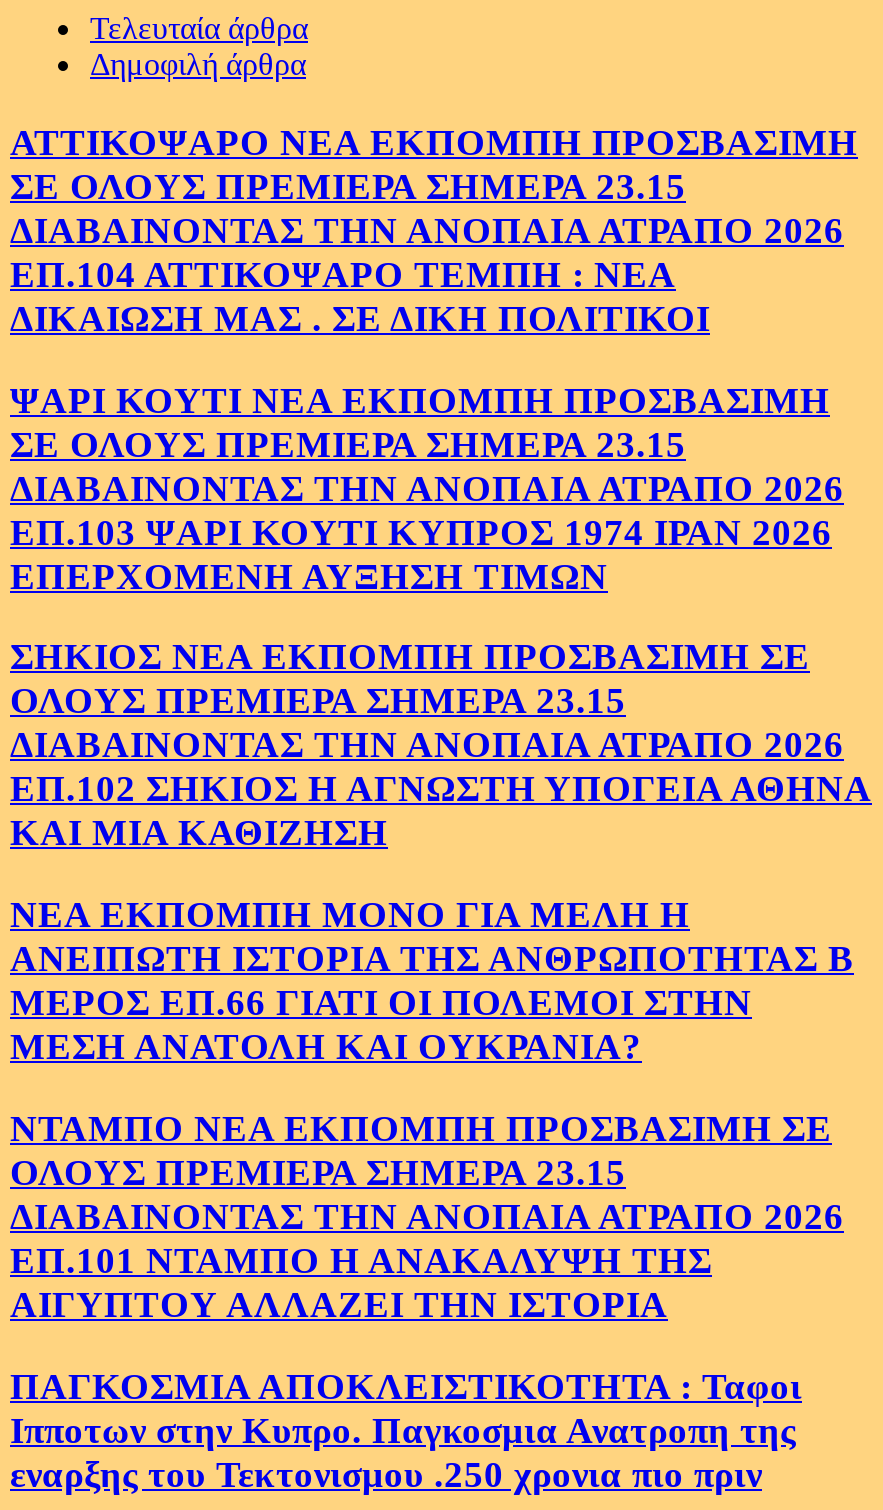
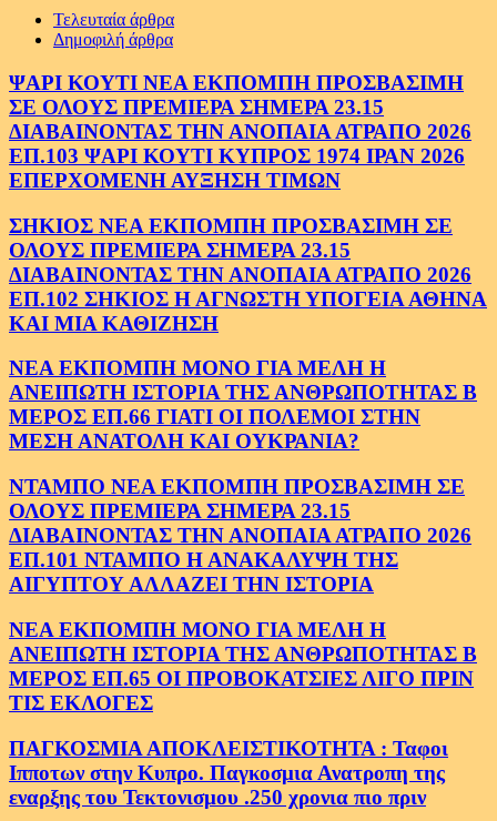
- ΑΤΤΙΚΟΨΑΡΟ ΝΕΑ ΕΚΠΟΜΠΗ ΠΡΟΣΒΑΣΙΜΗ
- ΣΕ ΟΛΟΥΣ ΠΡΕΜΙΕΡΑ ΣΗΜΕΡΑ 23.15
- ΔΙΑΒΑΙΝΟΝΤΑΣ ΤΗΝ ΑΝΟΠΑΙΑ ΑΤΡΑΠΟ 2026
- ΕΠ.104 ΑΤΤΙΚΟΨΑΡΟ ΤΕΜΠΗ : ΝΕΑ
- ΔΙΚΑΙΩΣΗ ΜΑΣ . ΣΕ ΔΙΚΗ ΠΟΛΙΤΙΚΟΙ

moved up: ΨΑΡΙ ΚΟΥΤΙ ΝΕΑ ΕΚΠΟΜΠΗ ΠΡΟΣΒΑΣΙΜΗ | ΣΕ ΟΛΟΥΣ ΠΡΕΜΙΕΡΑ ΣΗΜΕΡΑ 23.15 | ΔΙΑΒΑΙΝΟΝΤΑΣ ΤΗΝ ΑΝΟΠΑΙΑ ΑΤΡΑΠΟ 2026 | ... | ΕΠ.101 ΝΤΑΜΠΟ Η ΑΝΑΚΑΛΥΨΗ ΤΗΣ | ΑΙΓΥΠΤΟΥ ΑΛΛΑΖΕΙ ΤΗΝ ΙΣΤΟΡΙΑ

+ ΝΕΑ ΕΚΠΟΜΠΗ ΜΟΝΟ ΓΙΑ ΜΕΛΗ Η
+ ΑΝΕΙΠΩΤΗ ΙΣΤΟΡΙΑ ΤΗΣ ΑΝΘΡΩΠΟΤΗΤΑΣ Β
+ ΜΕΡΟΣ ΕΠ.65 ΟΙ ΠΡΟΒΟΚΑΤΣΙΕΣ ΛΙΓΟ ΠΡΙΝ
+ ΤΙΣ ΕΚΛΟΓΕΣ
